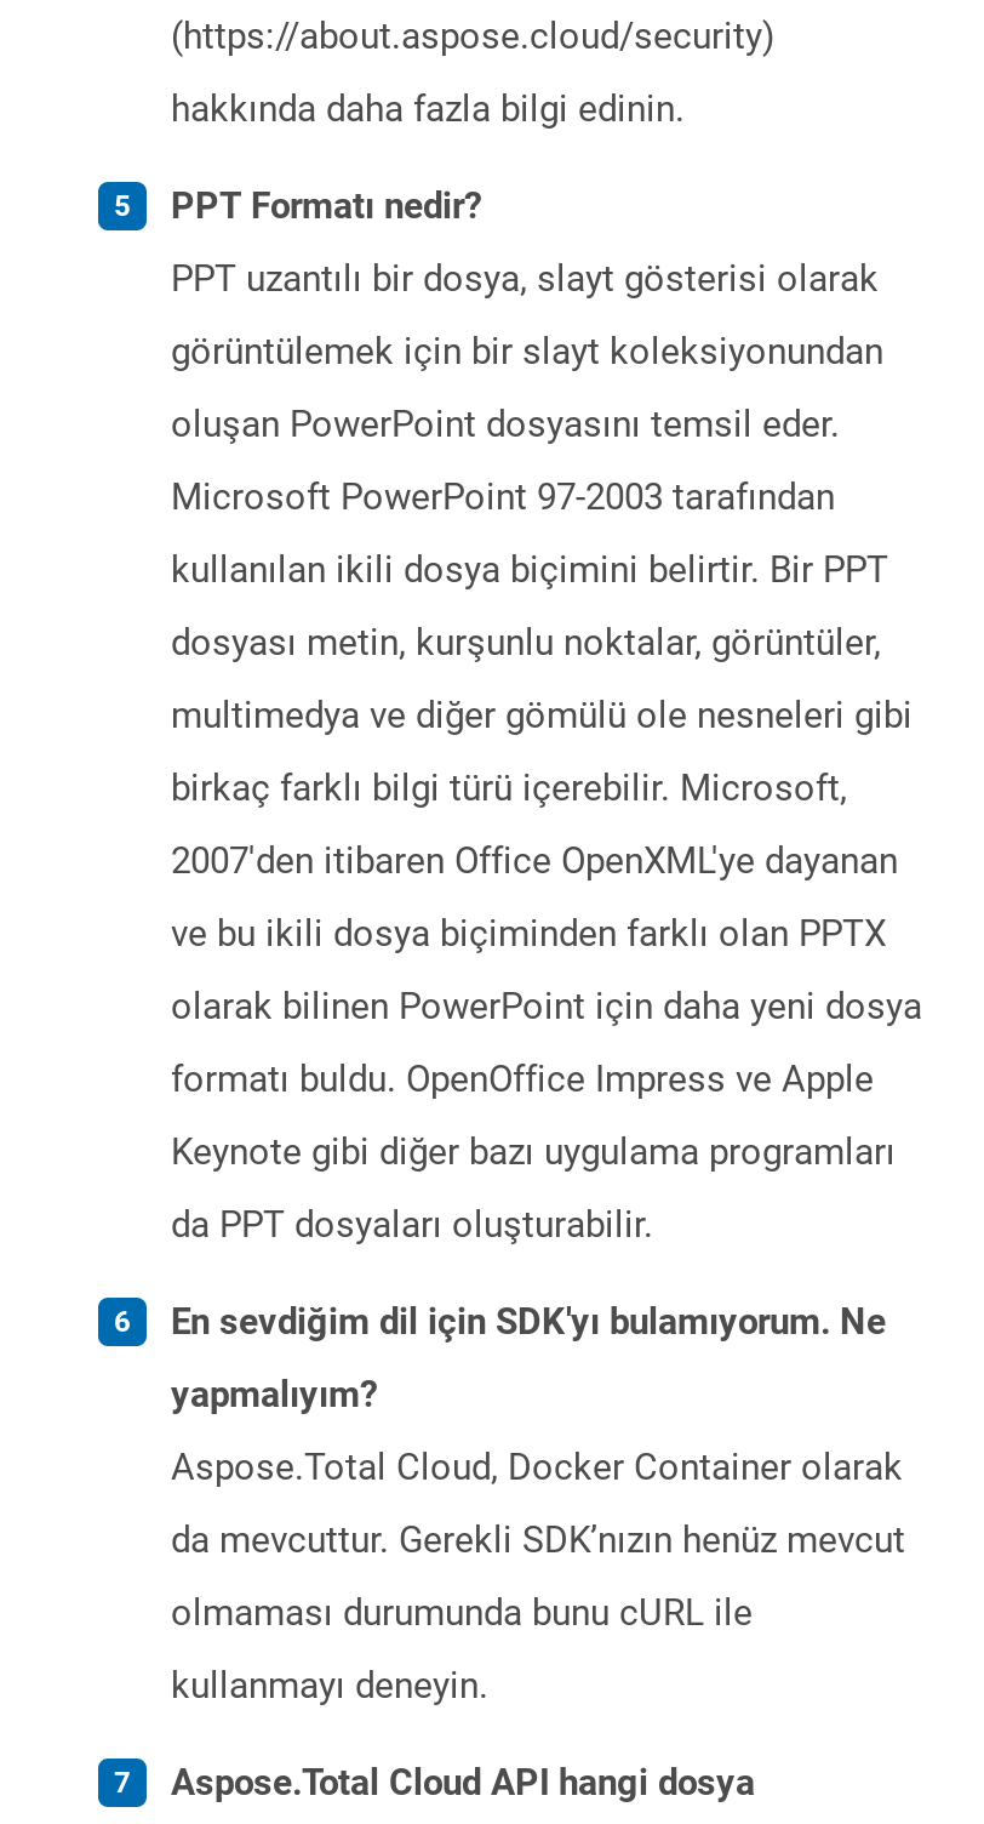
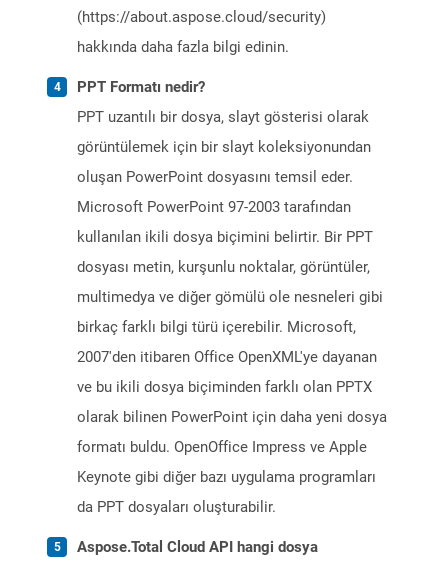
- En sevdiğim dil için SDK'yı bulamıyorum. Ne
- yapmalıyım?
- Aspose.Total Cloud, Docker Container olarak
- da mevcuttur. Gerekli SDK’nızın henüz mevcut
- olmaması durumunda bunu cURL ile
- kullanmayı deneyin.
